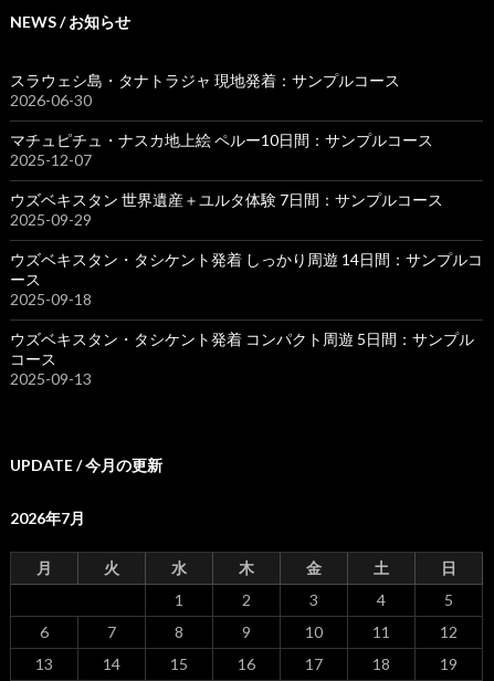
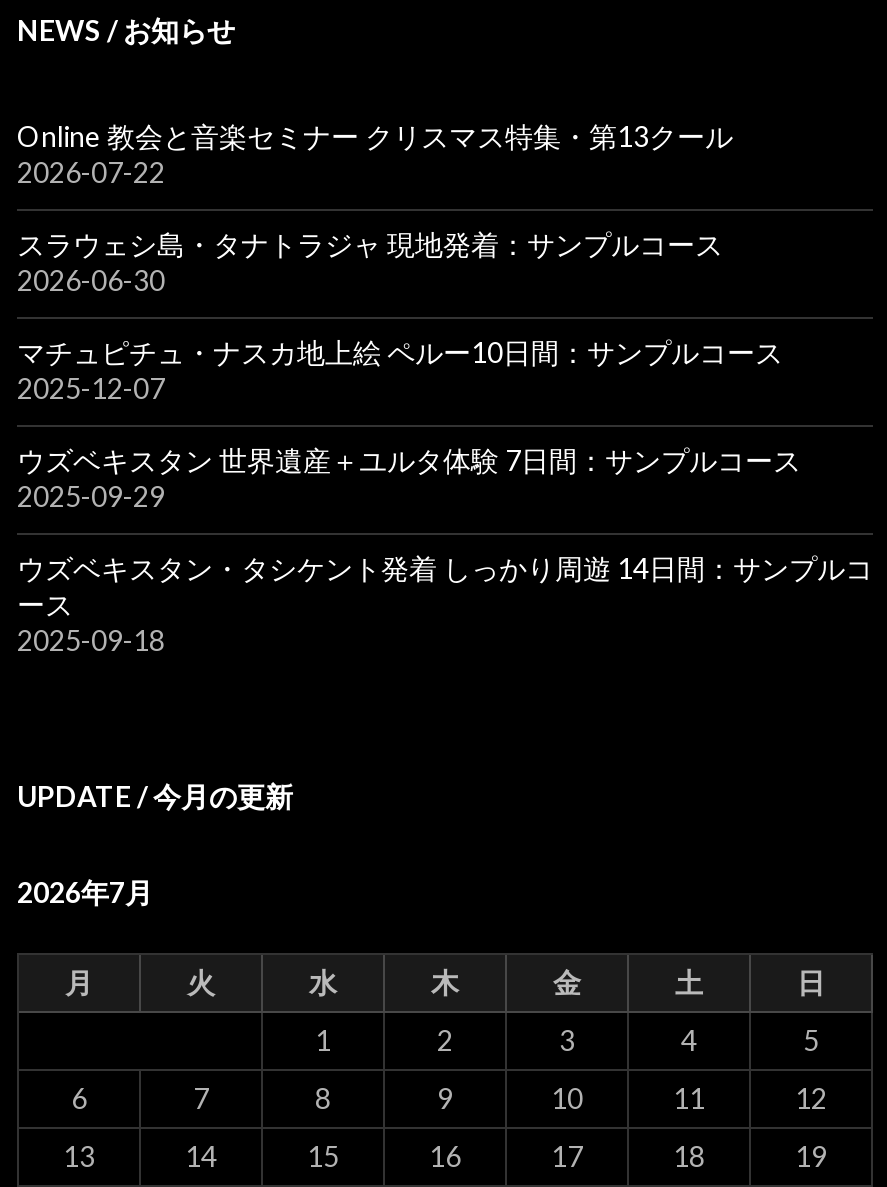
+ Online 教会と音楽セミナー クリスマス特集・第13クール
+ 2026-07-22

moved down: スラウェシ島・タナトラジャ 現地発着：サンプルコース | 2026-06-30 | マチュピチュ・ナスカ地上絵 ペルー10日間：サンプルコース | ... | ース | 2025-09-18

- ウズベキスタン・タシケント発着 コンパクト周遊 5日間：サンプル
- コース
- 2025-09-13
